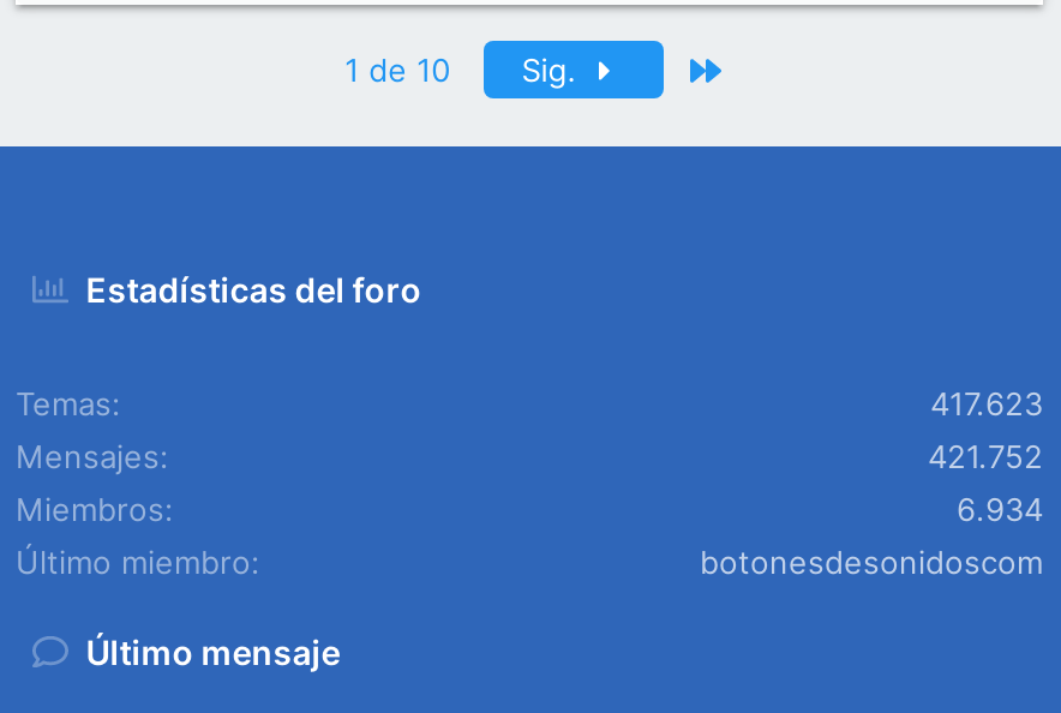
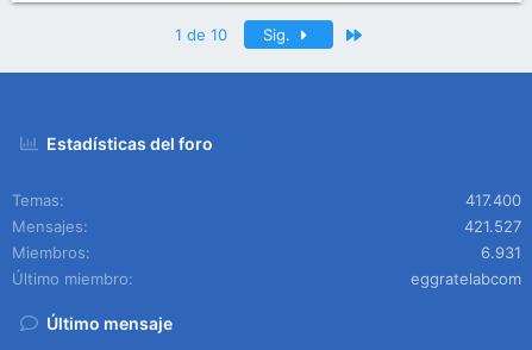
- 417.623
+ 417.400

- 421.752
+ 421.527

- 6.934
+ 6.931

- botonesdesonidoscom
+ eggratelabcom
